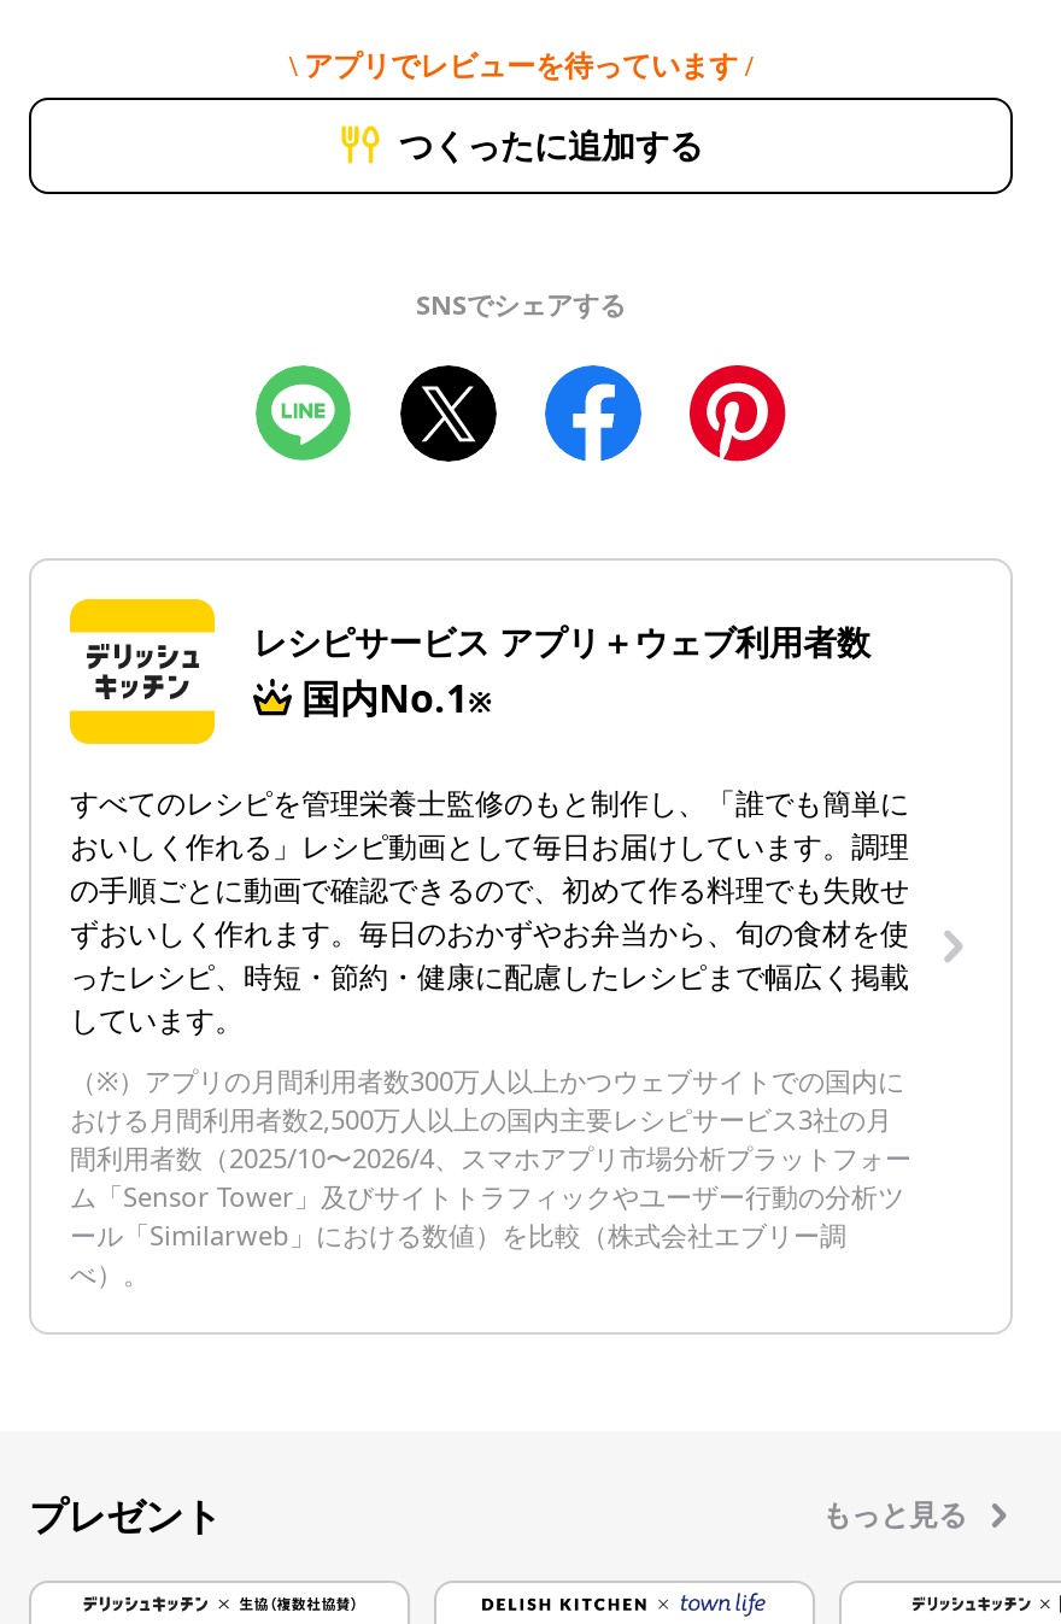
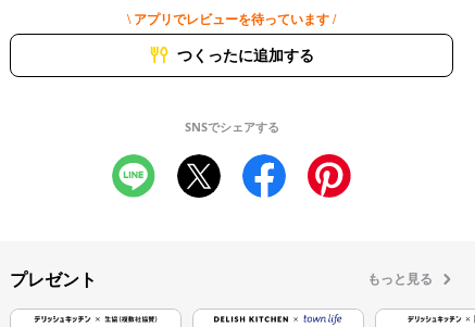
- [image]
- レシピサービス アプリ＋ウェブ利用者数
- 国内No.1※
- すべてのレシピを管理栄養士監修のもと制作し、「誰でも簡単に
- おいしく作れる」レシピ動画として毎日お届けしています。調理
- の手順ごとに動画で確認できるので、初めて作る料理でも失敗せ
- ずおいしく作れます。毎日のおかずやお弁当から、旬の食材を使
- ったレシピ、時短・節約・健康に配慮したレシピまで幅広く掲載
- しています。
- （※）アプリの月間利用者数300万人以上かつウェブサイトでの国内に
- おける月間利用者数2,500万人以上の国内主要レシピサービス3社の月
- 間利用者数（2025/10〜2026/4、スマホアプリ市場分析プラットフォー
- ム「Sensor Tower」及びサイトトラフィックやユーザー行動の分析ツ
- ール「Similarweb」における数値）を比較（株式会社エブリー調
- べ）。
